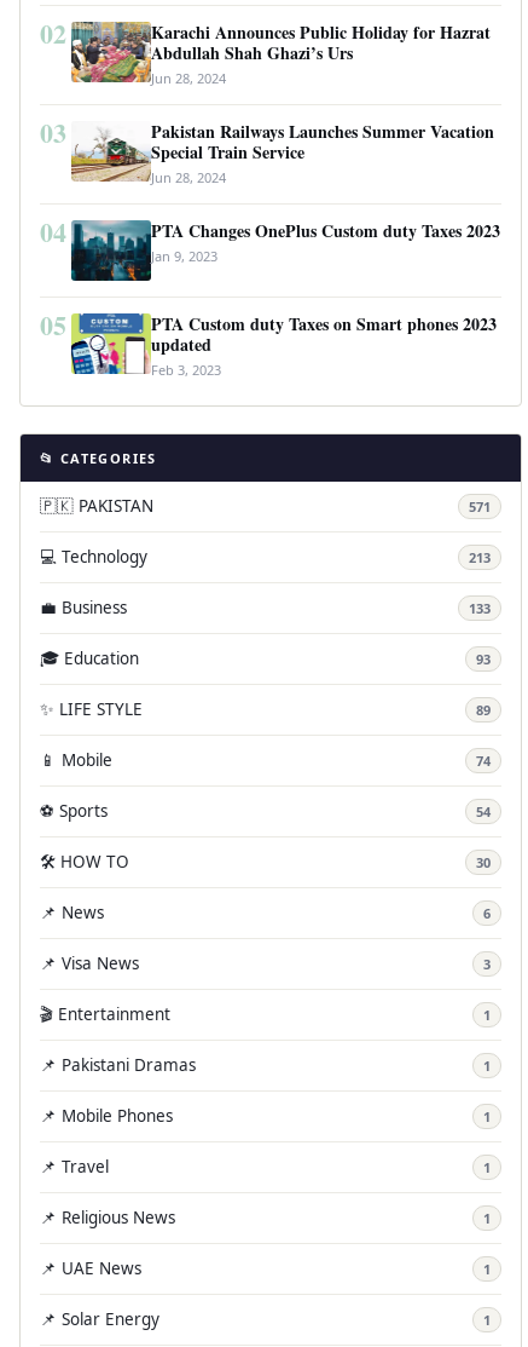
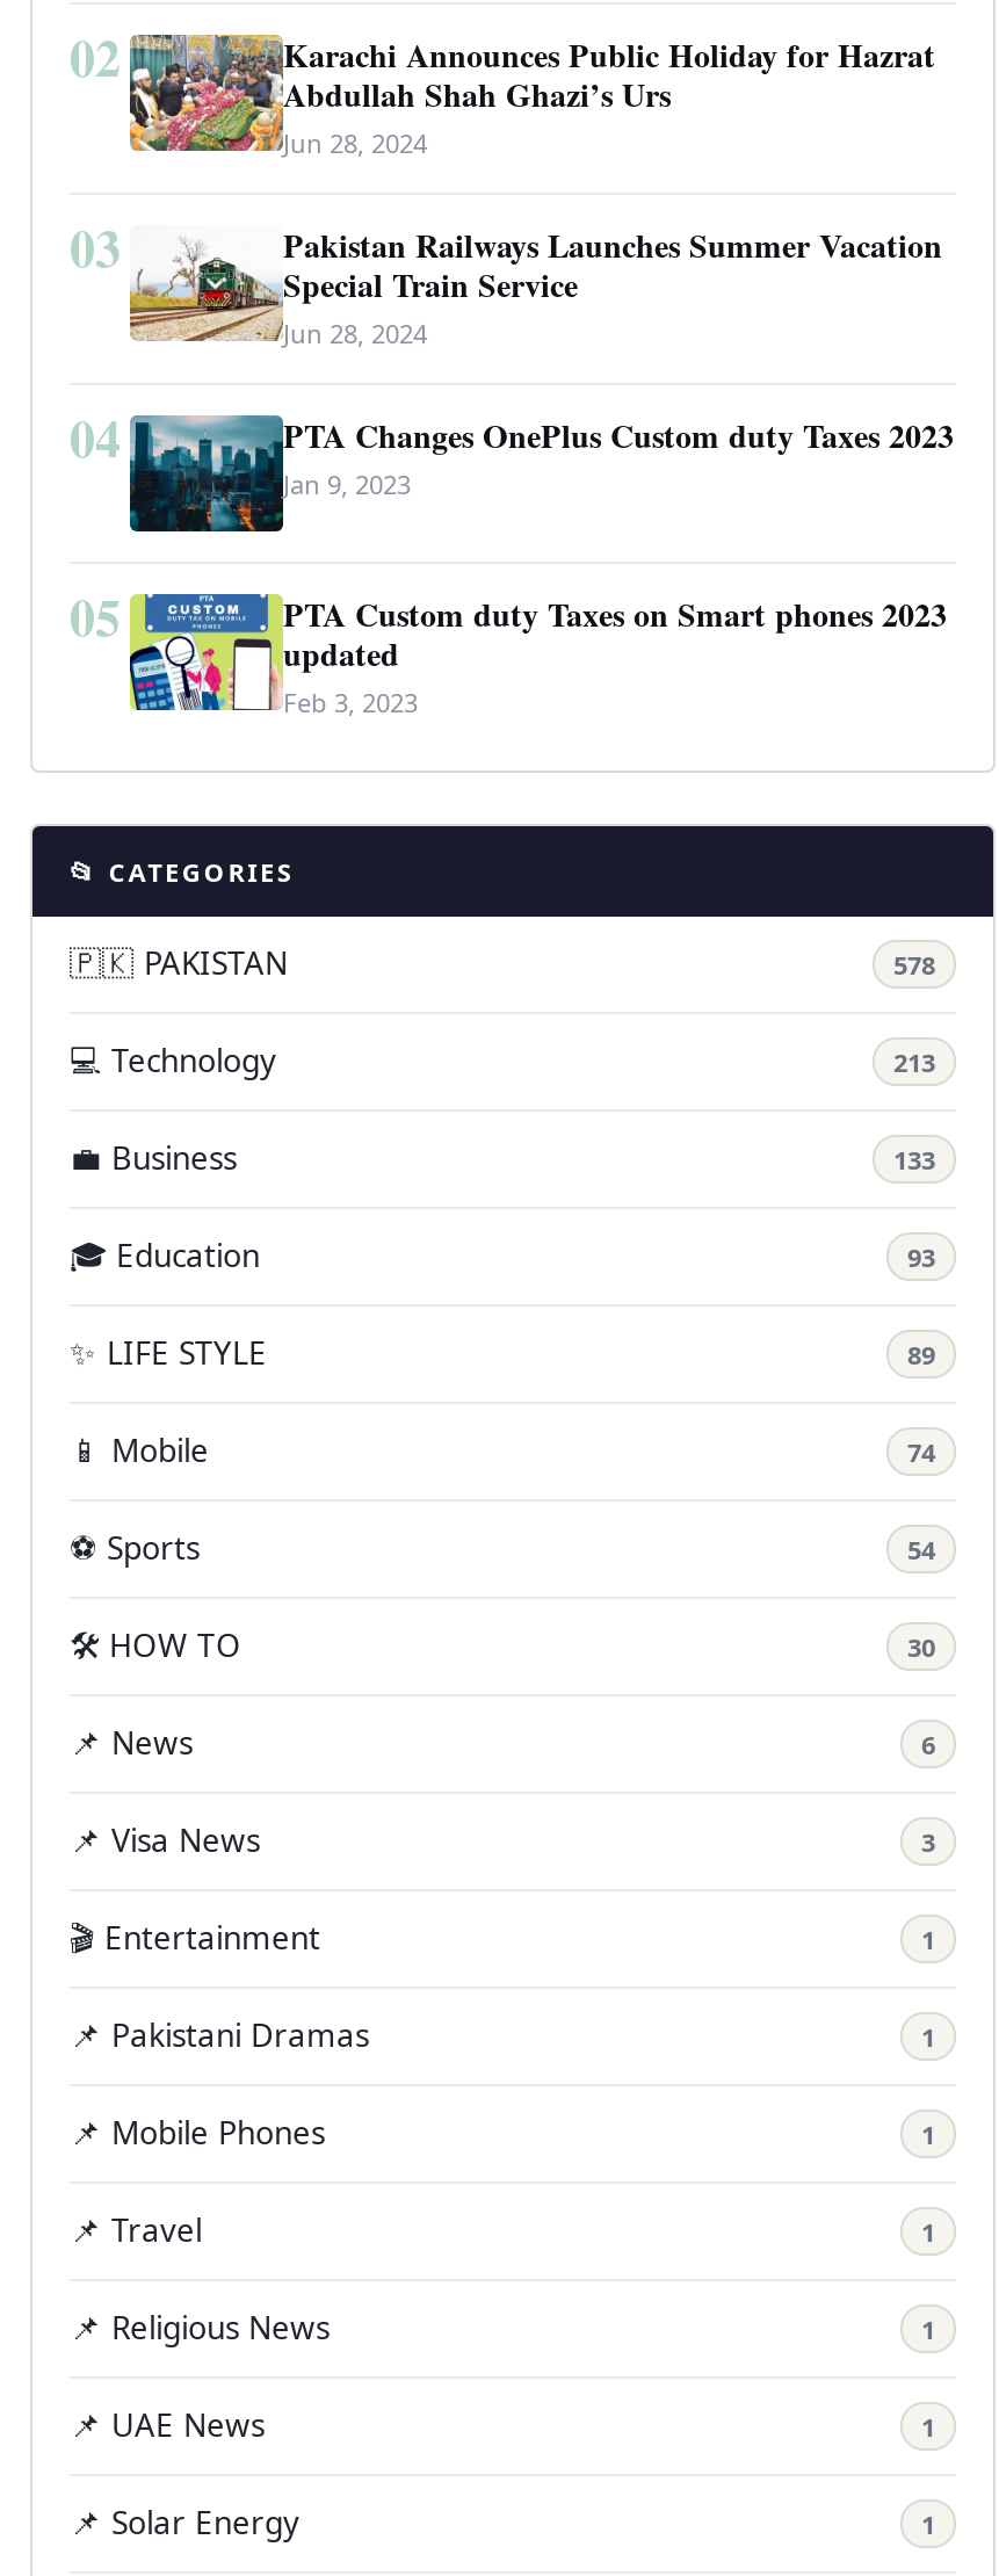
- 571
+ 578
